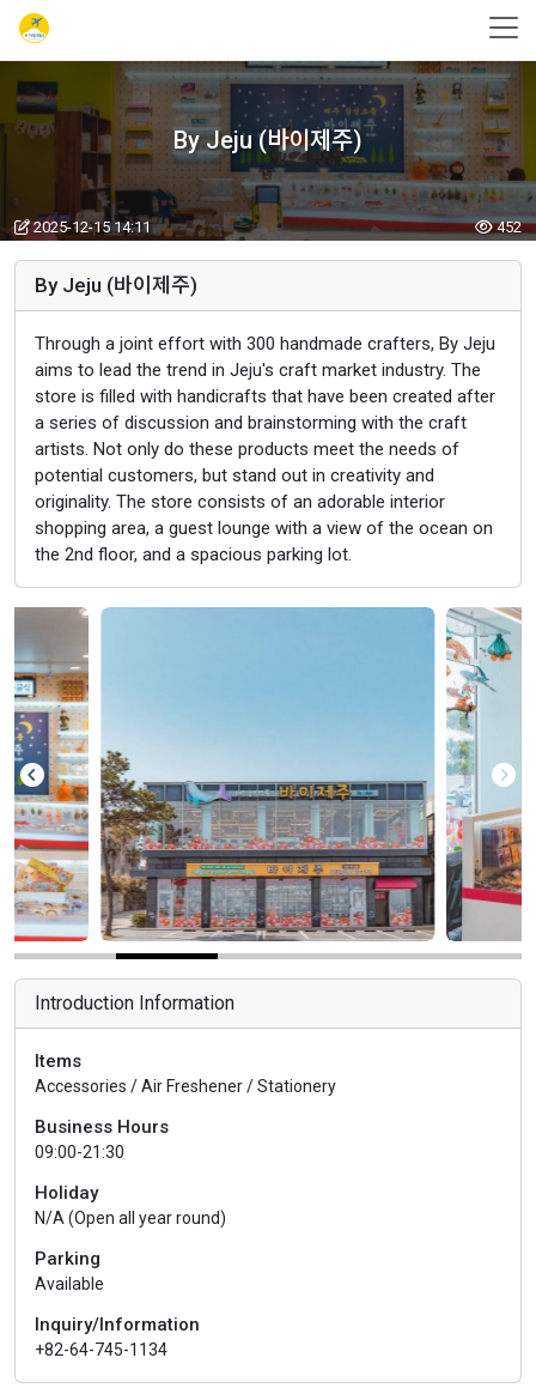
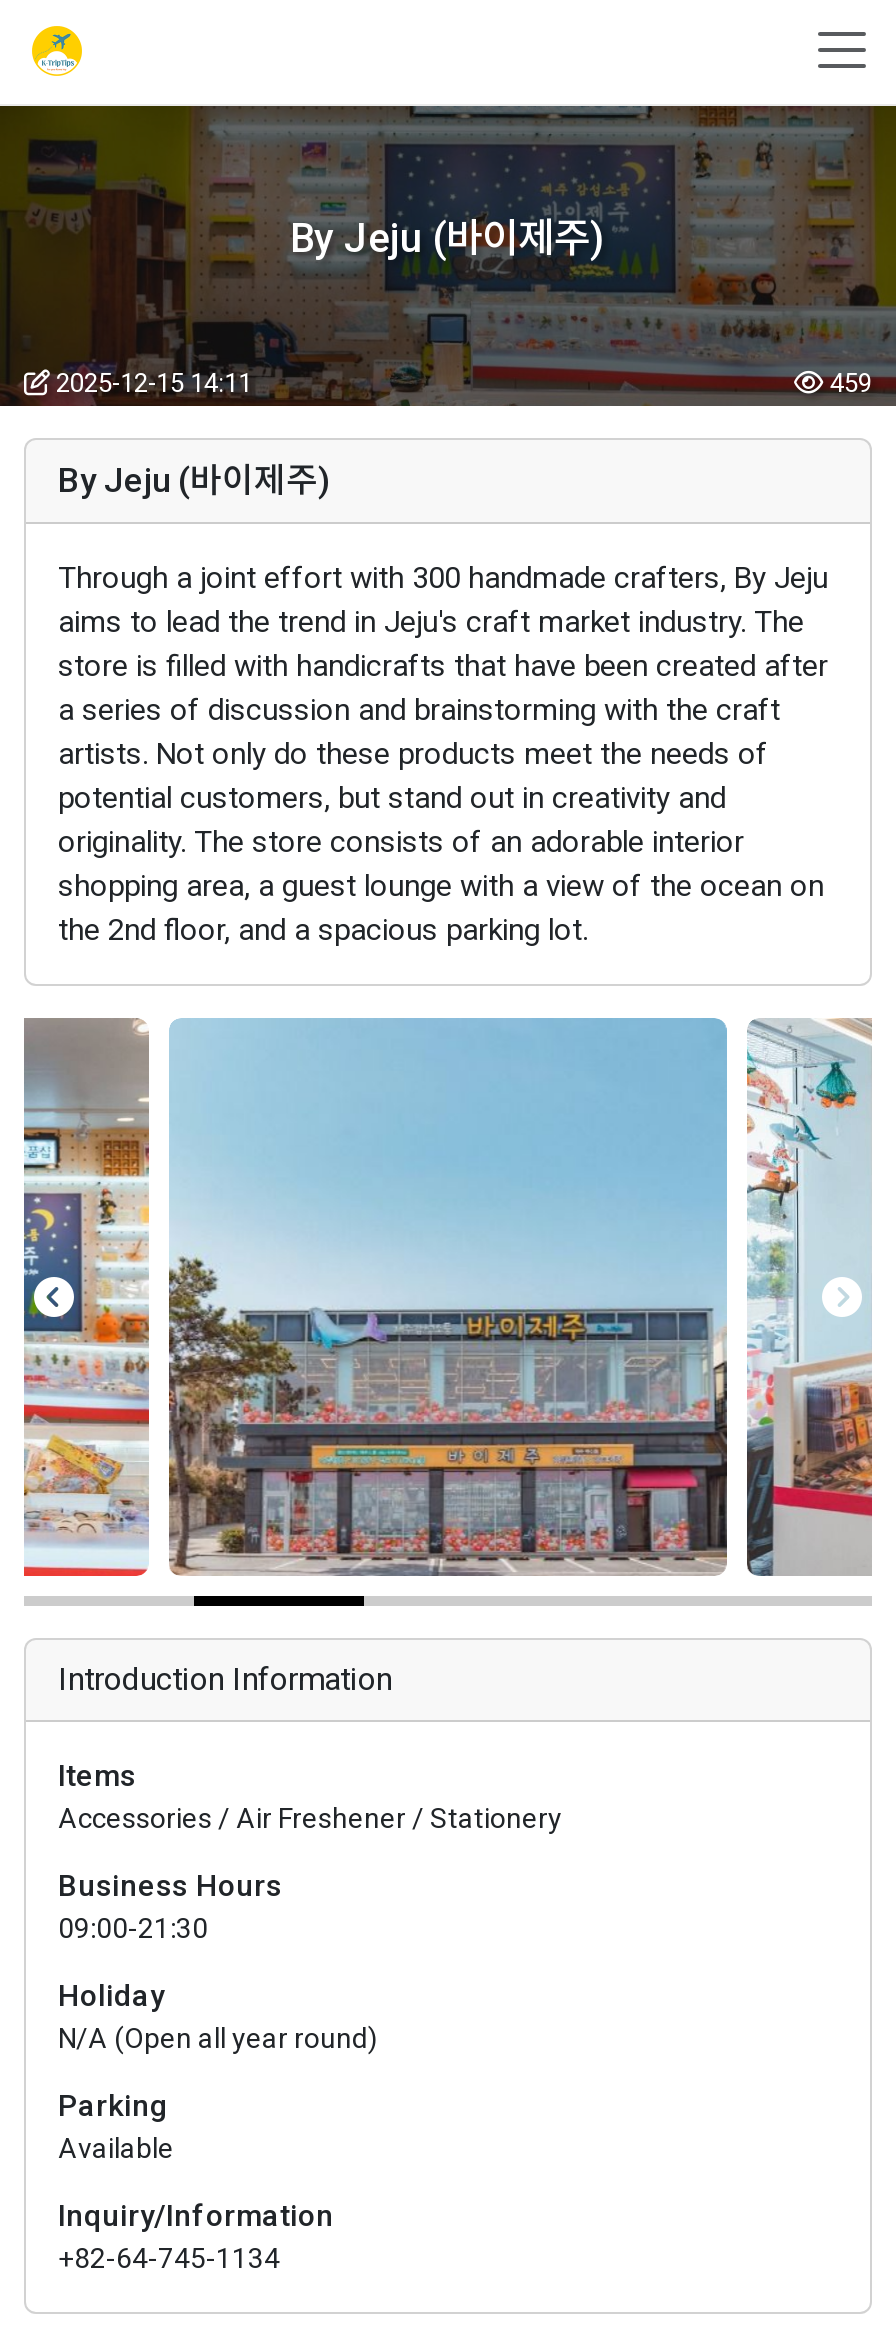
- 452
+ 459
